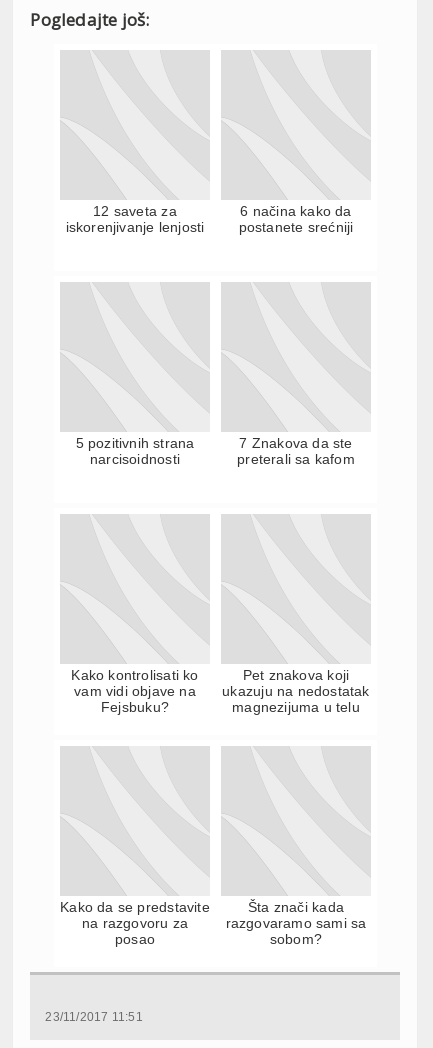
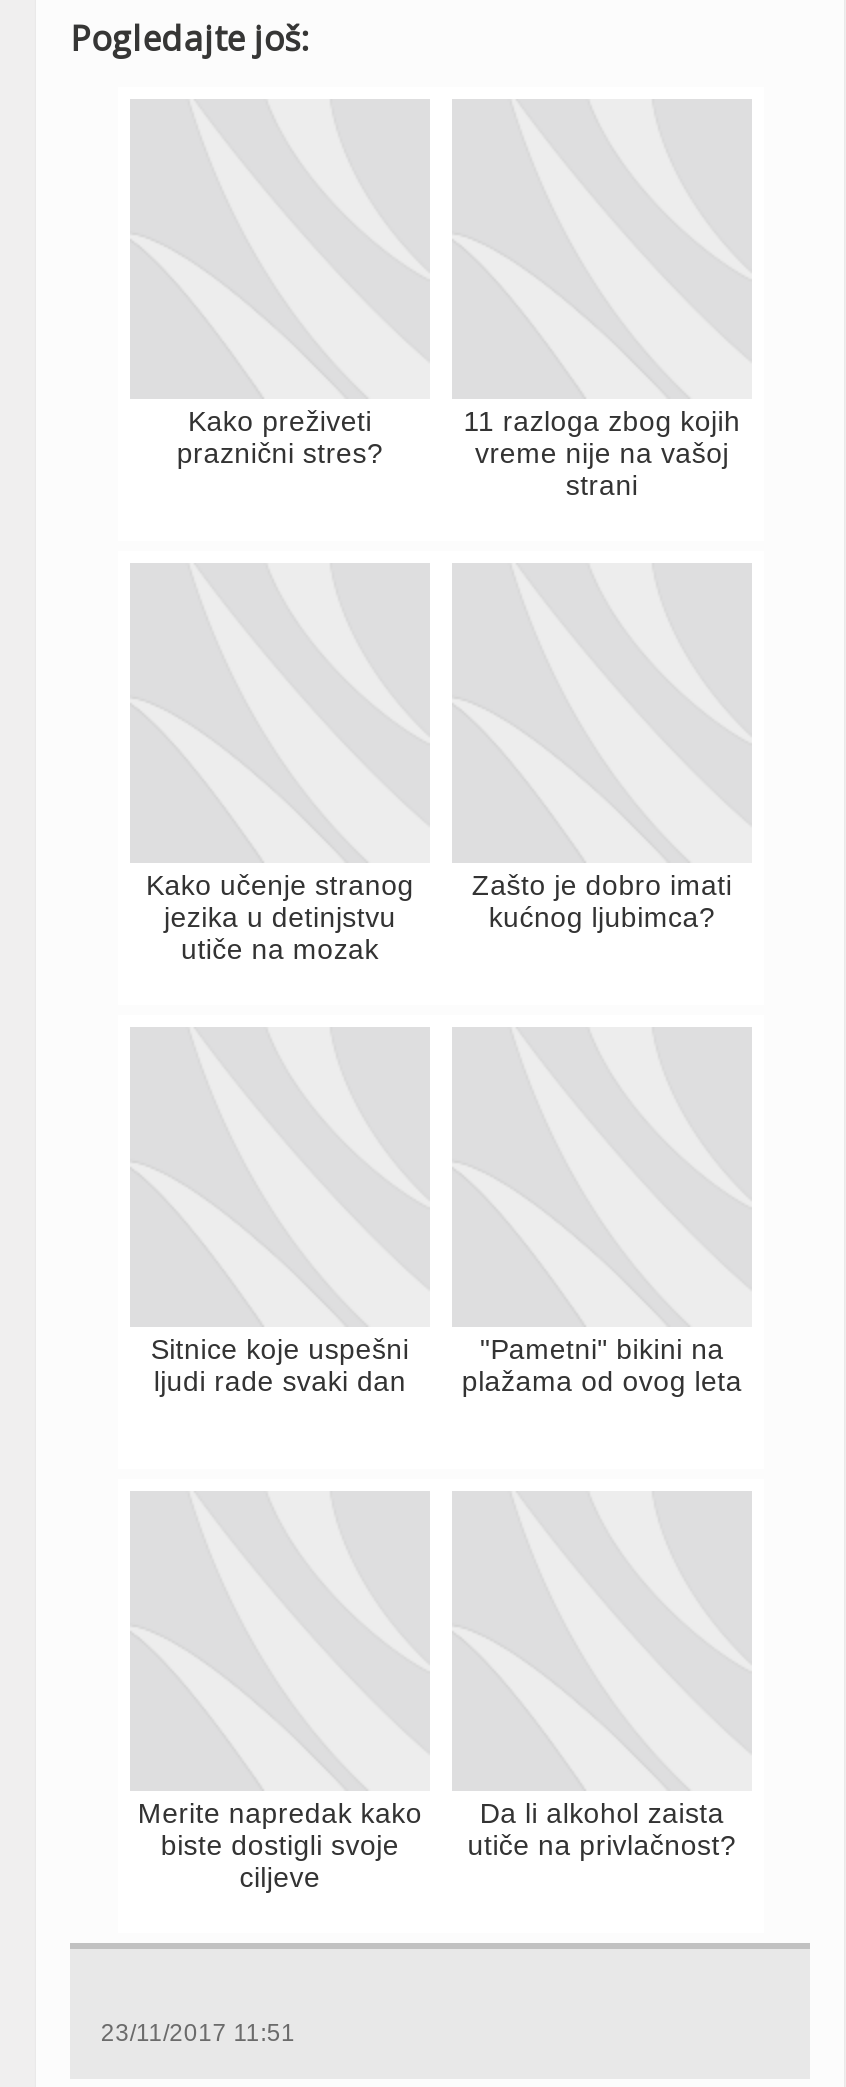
- 12 saveta za
- iskorenjivanje lenjosti
+ Kako preživeti
+ praznični stres?

- 6 načina kako da
- postanete srećniji
+ 11 razloga zbog kojih
+ vreme nije na vašoj
+ strani

- 5 pozitivnih strana
- narcisoidnosti
+ Kako učenje stranog
+ jezika u detinjstvu
+ utiče na mozak

- 7 Znakova da ste
- preterali sa kafom
+ Zašto je dobro imati
+ kućnog ljubimca?

- Kako kontrolisati ko
- vam vidi objave na
- Fejsbuku?
+ Sitnice koje uspešni
+ ljudi rade svaki dan

- Pet znakova koji
- ukazuju na nedostatak
- magnezijuma u telu
+ "Pametni" bikini na
+ plažama od ovog leta

- Kako da se predstavite
- na razgovoru za
- posao
+ Merite napredak kako
+ biste dostigli svoje
+ ciljeve

- Šta znači kada
- razgovaramo sami sa
- sobom?
+ Da li alkohol zaista
+ utiče na privlačnost?
